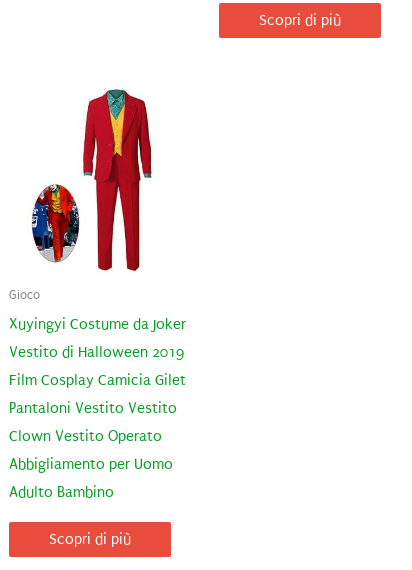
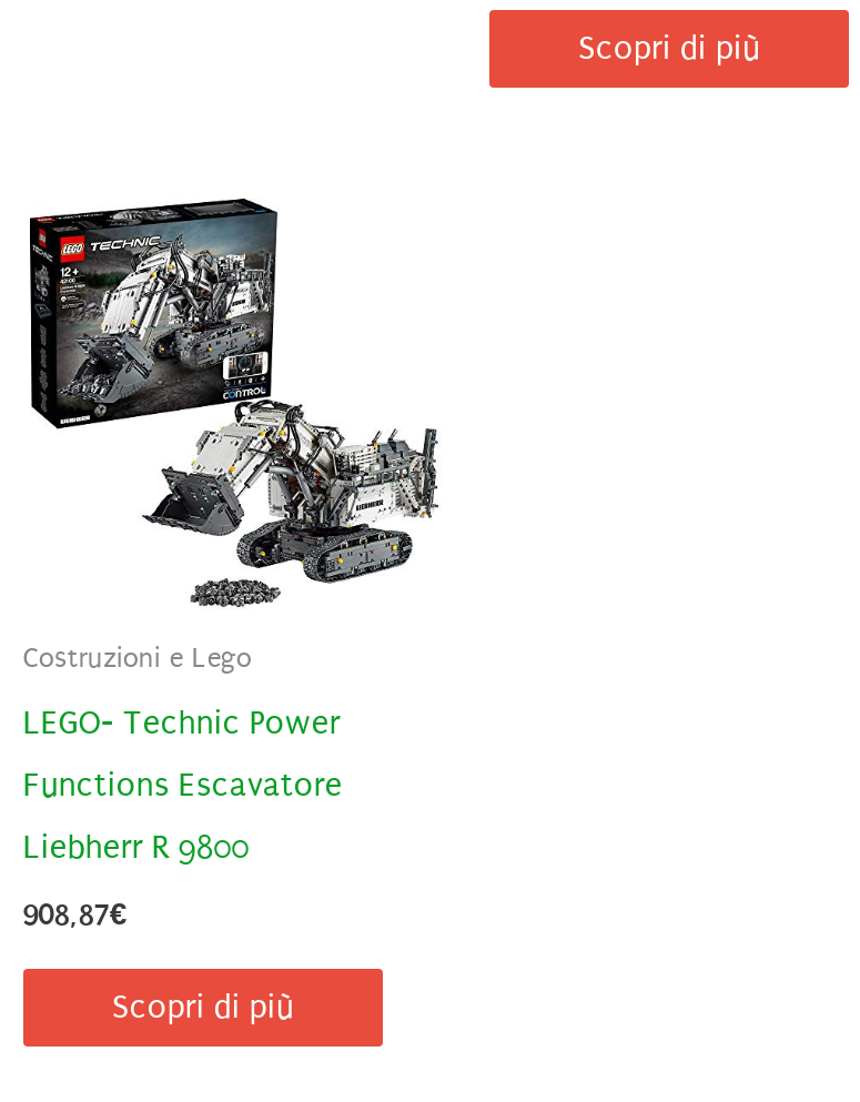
- [image]
+ [image]

- Gioco
- Xuyingyi Costume da Joker
- Vestito di Halloween 2019
- Film Cosplay Camicia Gilet
- Pantaloni Vestito Vestito
- Clown Vestito Operato
- Abbigliamento per Uomo
- Adulto Bambino
+ Costruzioni e Lego
+ LEGO- Technic Power
+ Functions Escavatore
+ Liebherr R 9800
+ 908,87€
